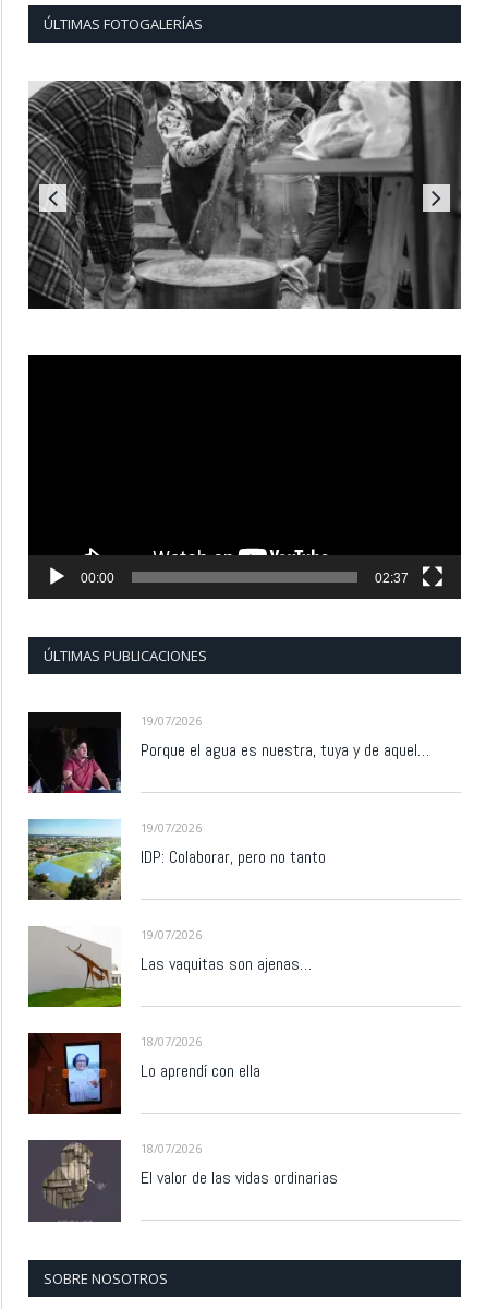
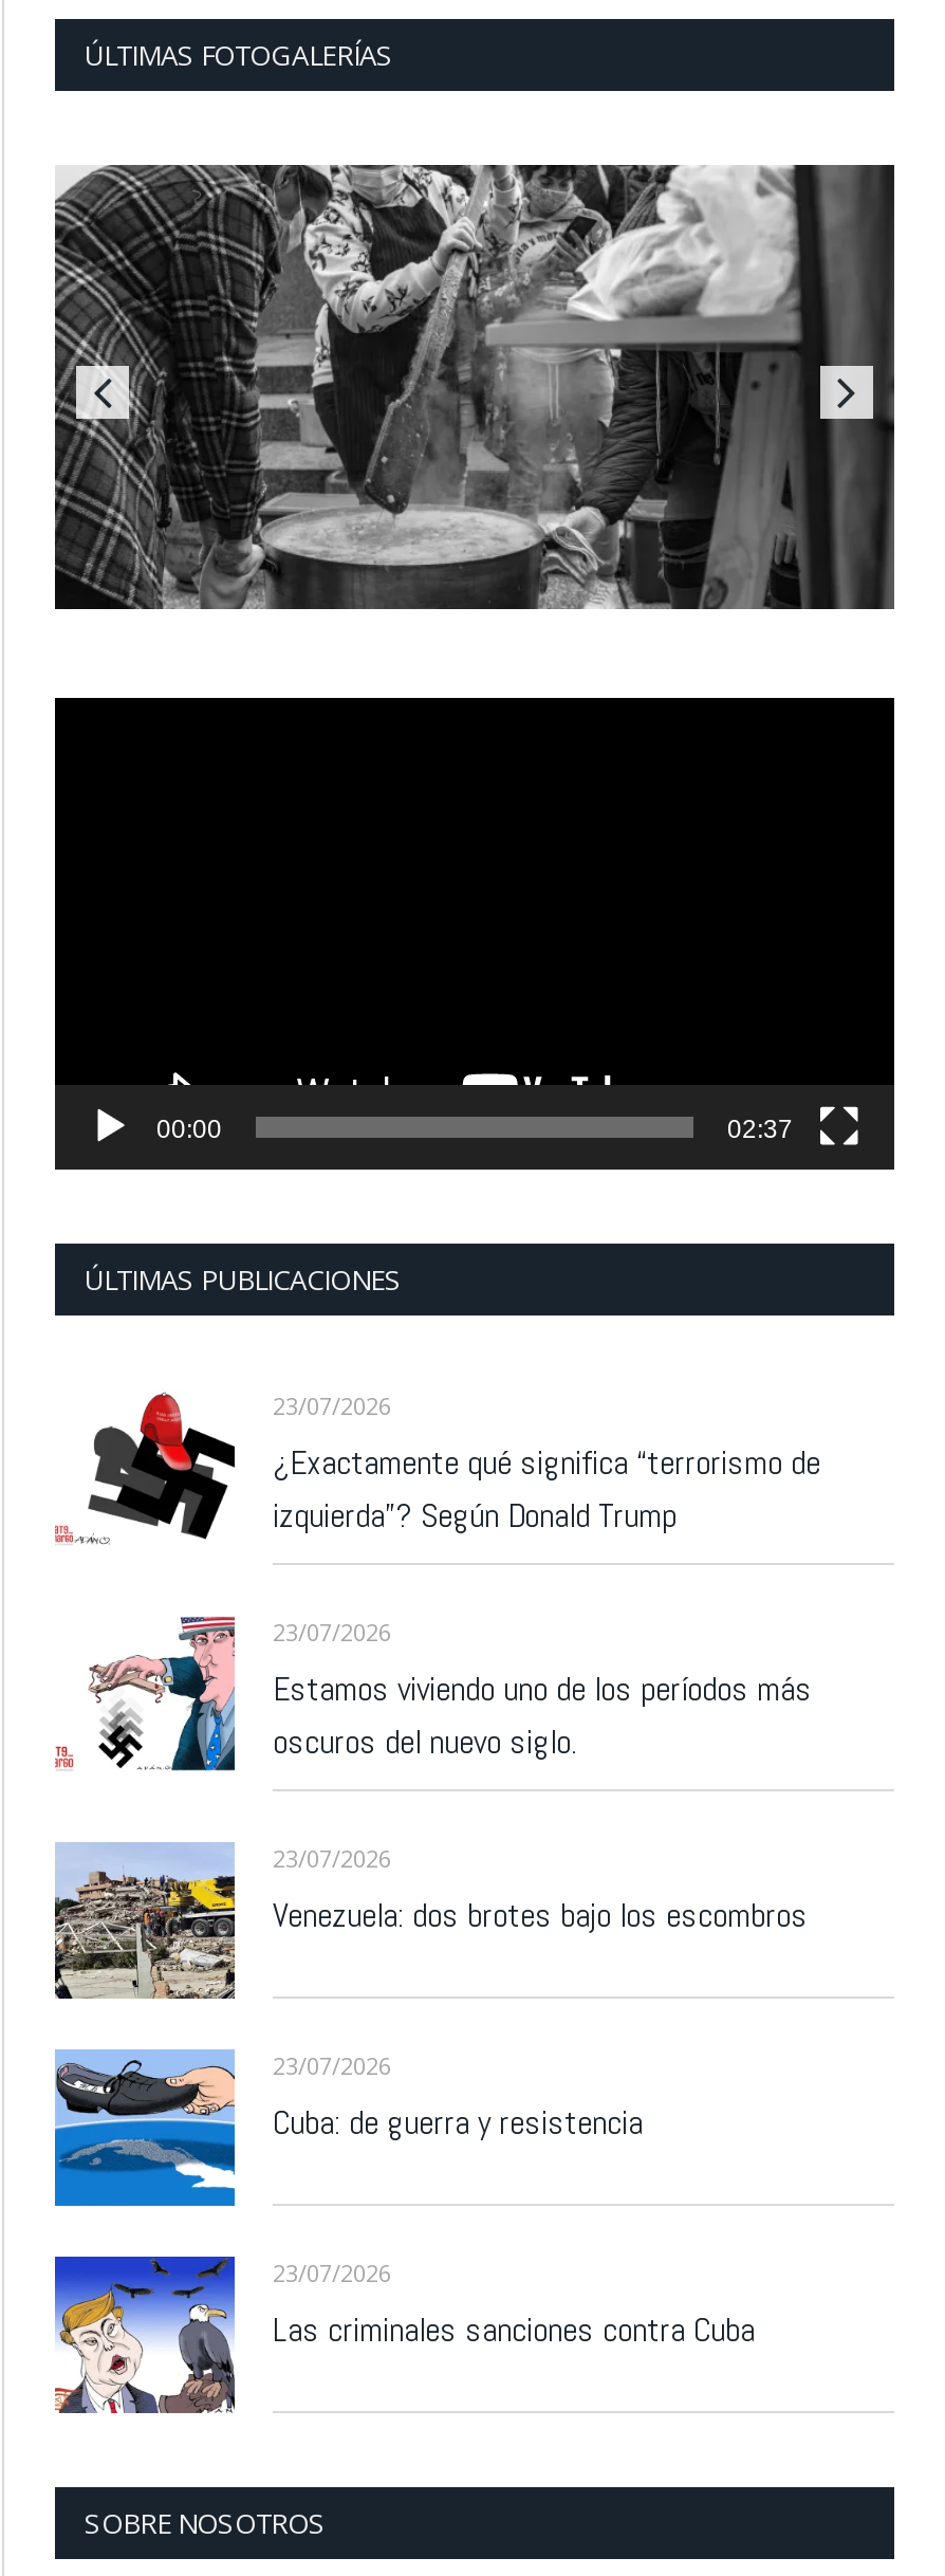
- [image]
- 19/07/2026
- Porque el agua es nuestra, tuya y de aquel…
+ [image]
+ 23/07/2026
+ ¿Exactamente qué significa “terrorismo de
+ izquierda”? Según Donald Trump

- [image]
- 19/07/2026
- IDP: Colaborar, pero no tanto
+ [image]
+ 23/07/2026
+ Estamos viviendo uno de los períodos más
+ oscuros del nuevo siglo.

- [image]
- 19/07/2026
- Las vaquitas son ajenas…
+ [image]
+ 23/07/2026
+ Venezuela: dos brotes bajo los escombros

- [image]
- 18/07/2026
- Lo aprendí con ella
+ [image]
+ 23/07/2026
+ Cuba: de guerra y resistencia

- [image]
- 18/07/2026
- El valor de las vidas ordinarias
+ [image]
+ 23/07/2026
+ Las criminales sanciones contra Cuba
